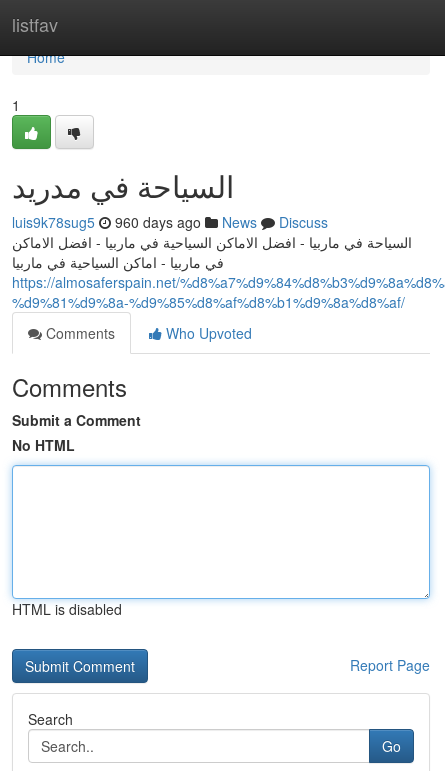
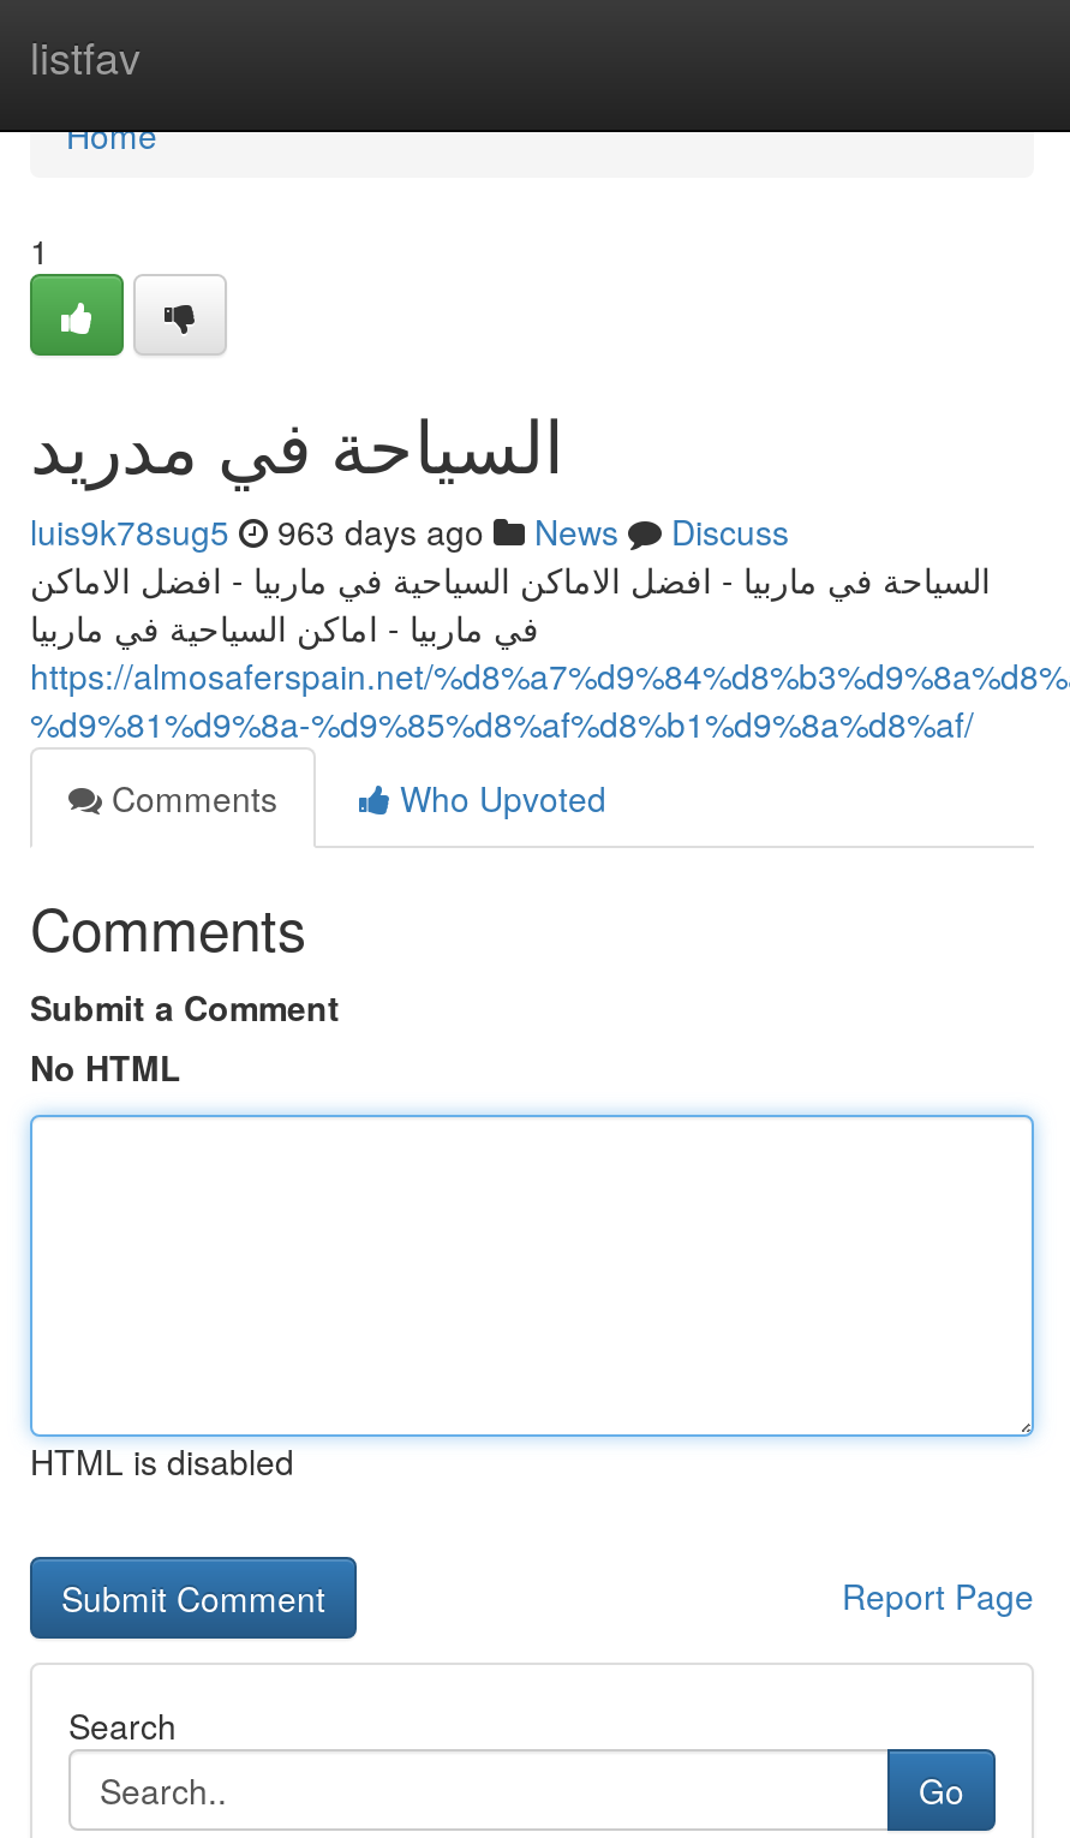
- luis9k78sug5 960 days ago News Discuss
+ luis9k78sug5 963 days ago News Discuss
